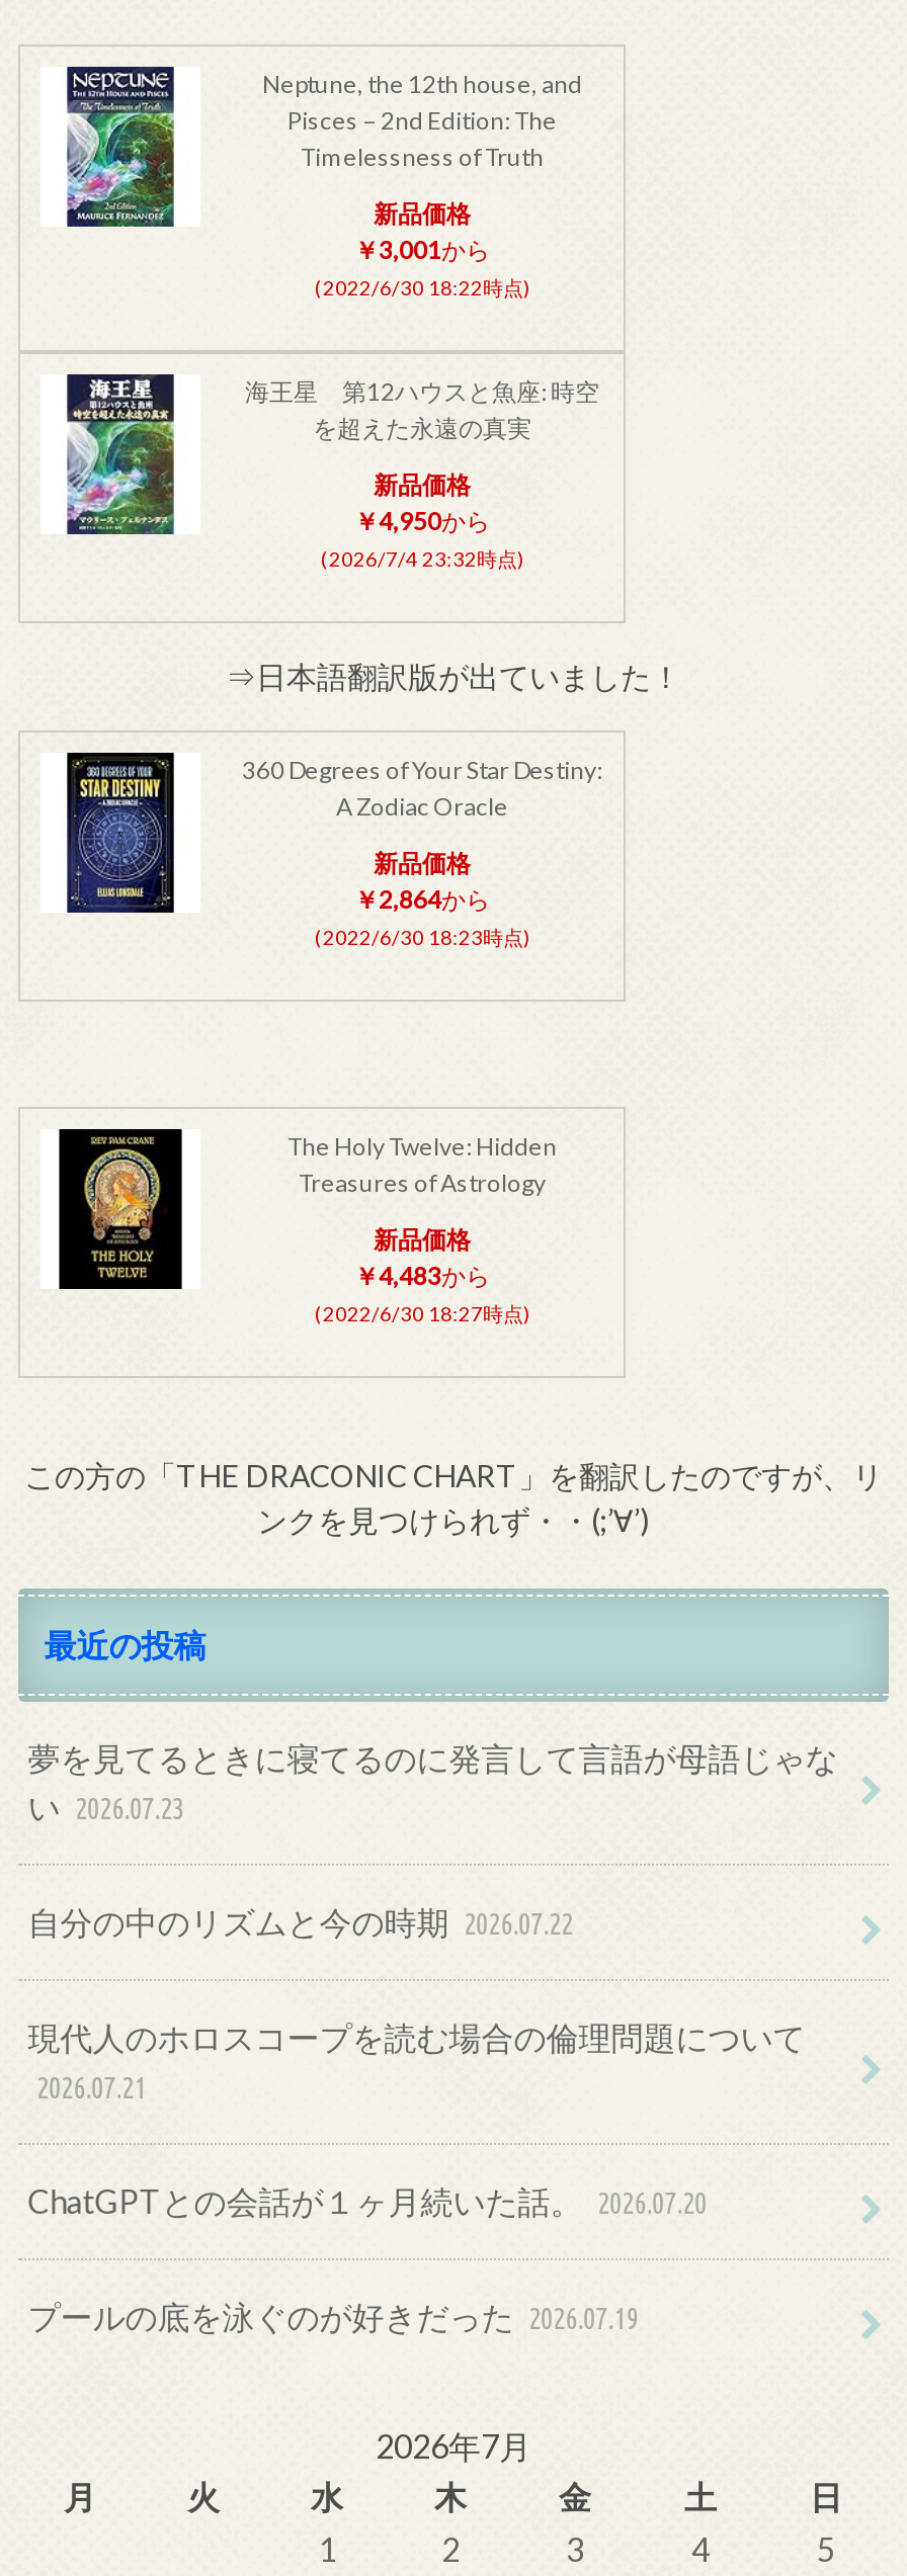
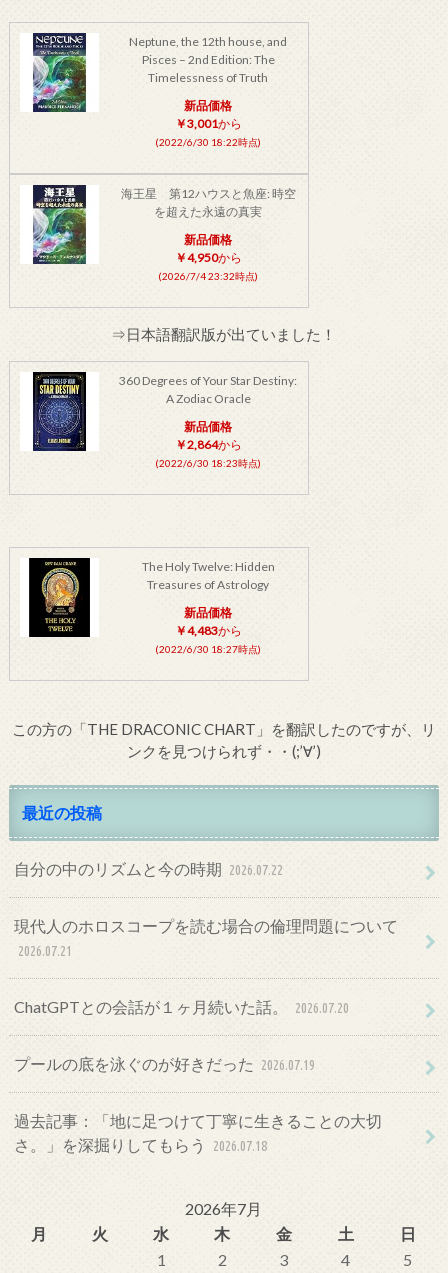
- 夢を見てるときに寝てるのに発言して言語が母語じゃな
- い 2026.07.23

moved up: 自分の中のリズムと今の時期 2026.07.22 | 現代人のホロスコープを読む場合の倫理問題について | 2026.07.21 | ChatGPTとの会話が１ヶ月続いた話。 2026.07.20 | プールの底を泳ぐのが好きだった 2026.07.19

+ 過去記事：「地に足つけて丁寧に生きることの大切
+ さ。」を深掘りしてもらう 2026.07.18
